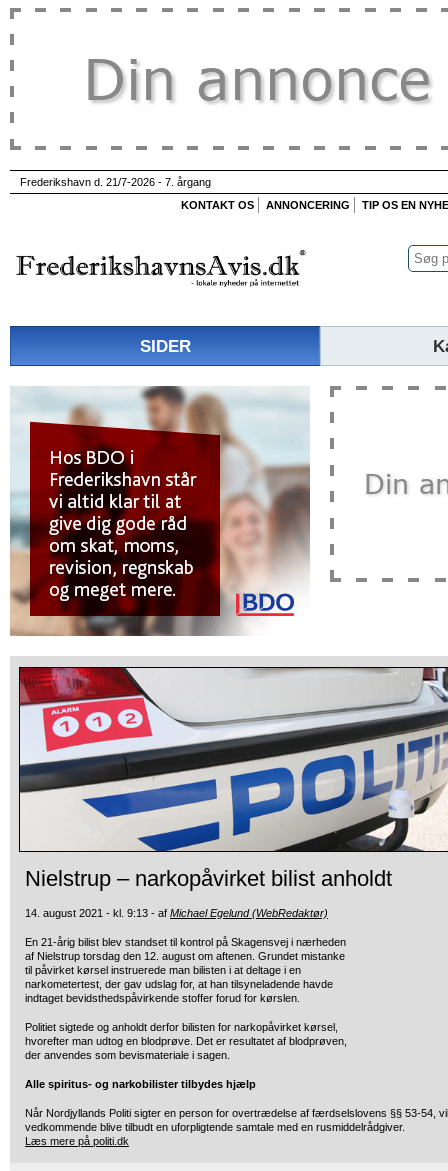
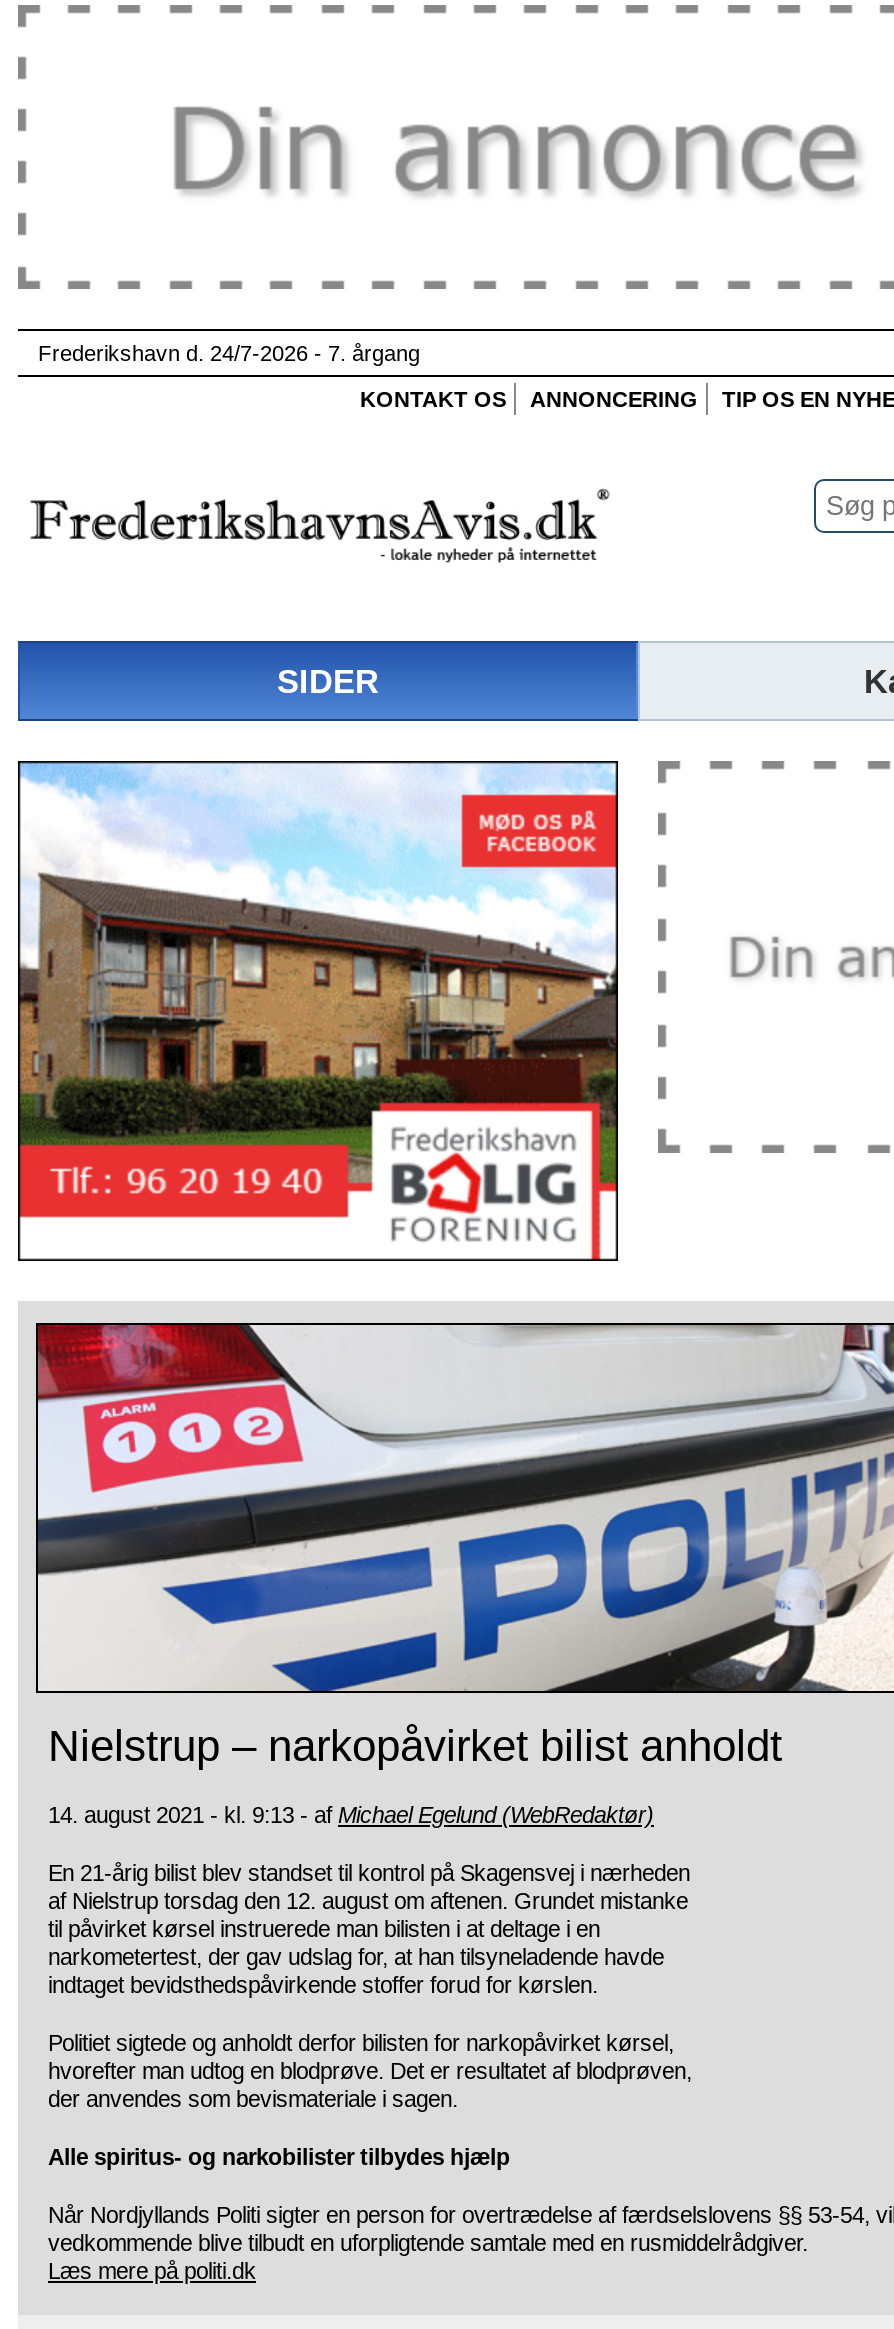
- Frederikshavn d. 21/7-2026 - 7. årgang
+ Frederikshavn d. 24/7-2026 - 7. årgang

- [image]
+ [image]
